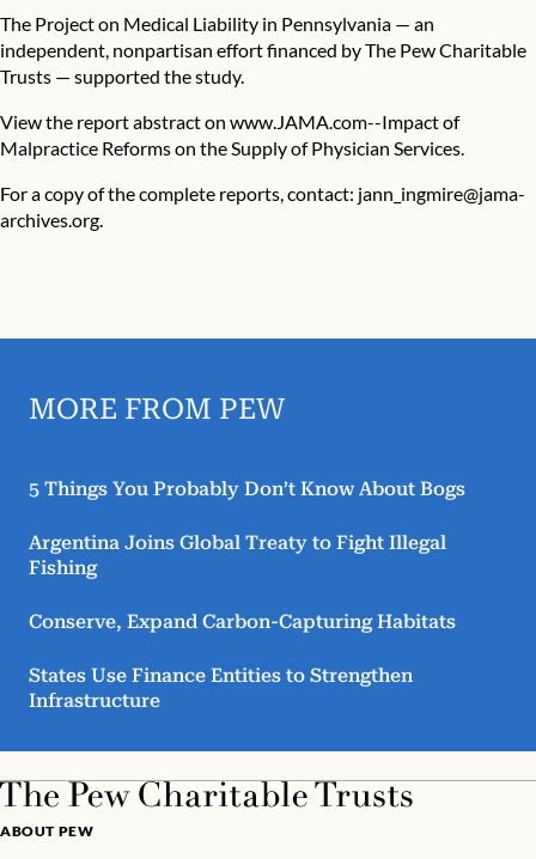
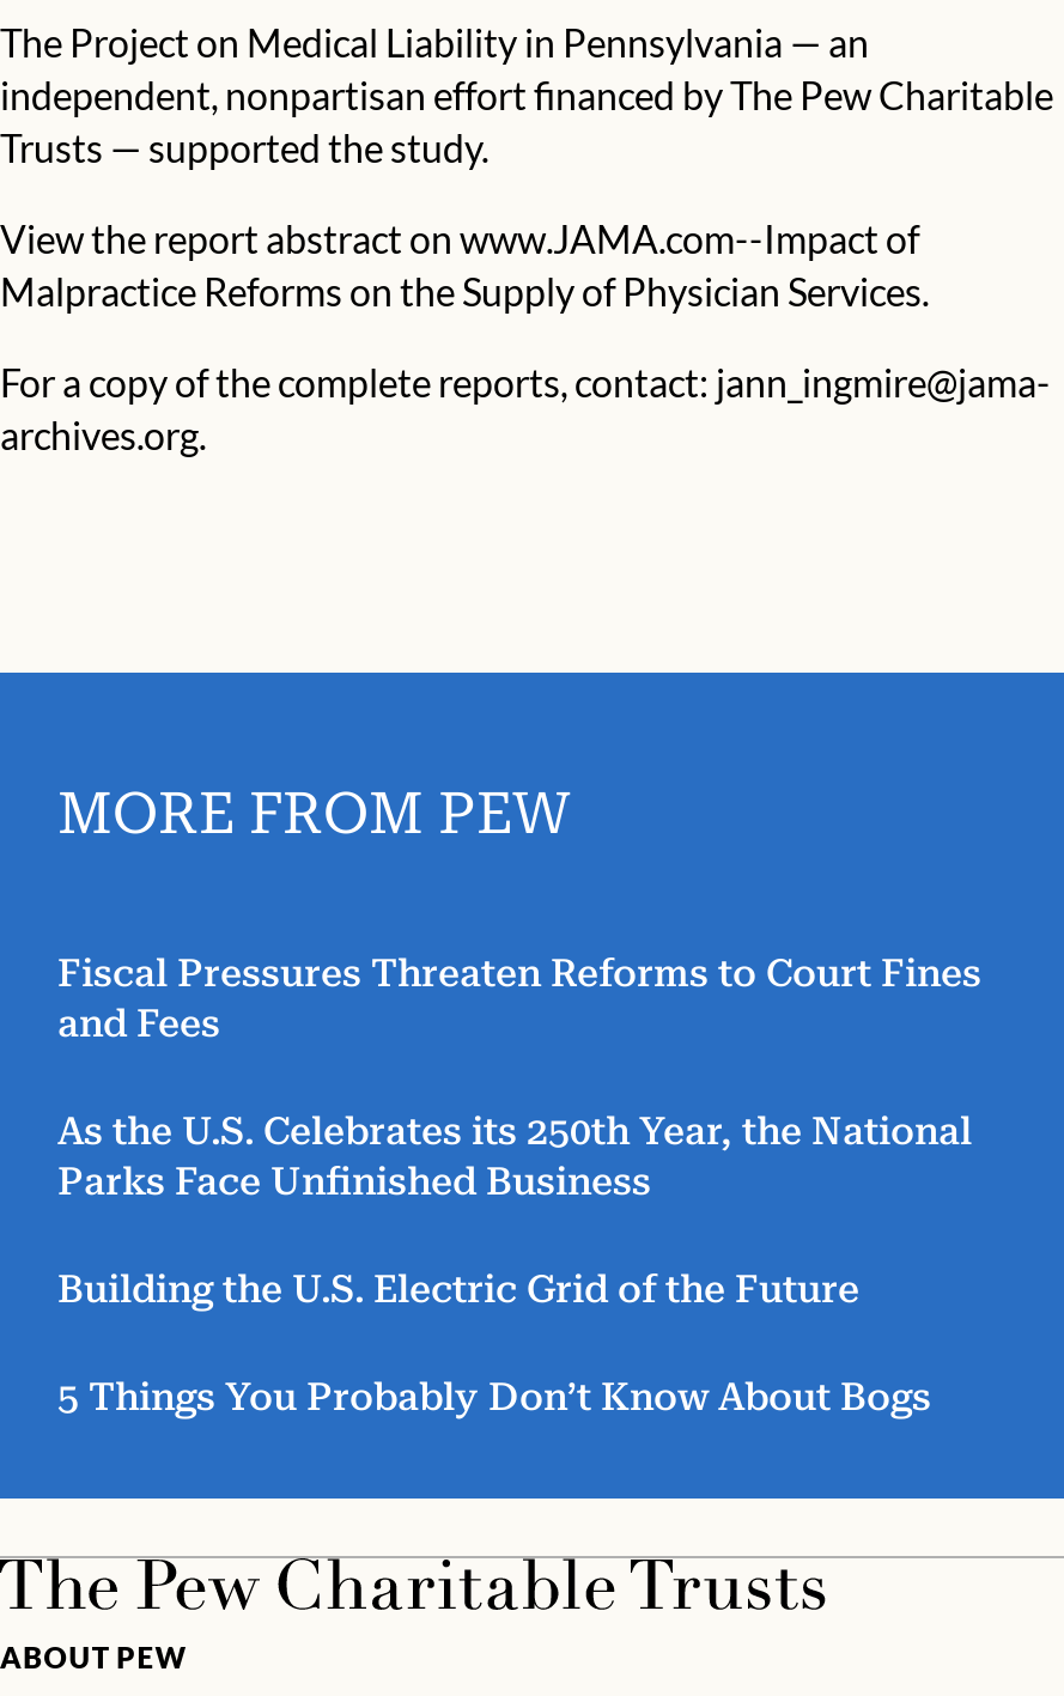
+ Fiscal Pressures Threaten Reforms to Court Fines
+ and Fees
+ As the U.S. Celebrates its 250th Year, the National
+ Parks Face Unfinished Business
+ Building the U.S. Electric Grid of the Future

moved down: 5 Things You Probably Don’t Know About Bogs

- Argentina Joins Global Treaty to Fight Illegal
- Fishing
- Conserve, Expand Carbon-Capturing Habitats
- States Use Finance Entities to Strengthen
- Infrastructure
